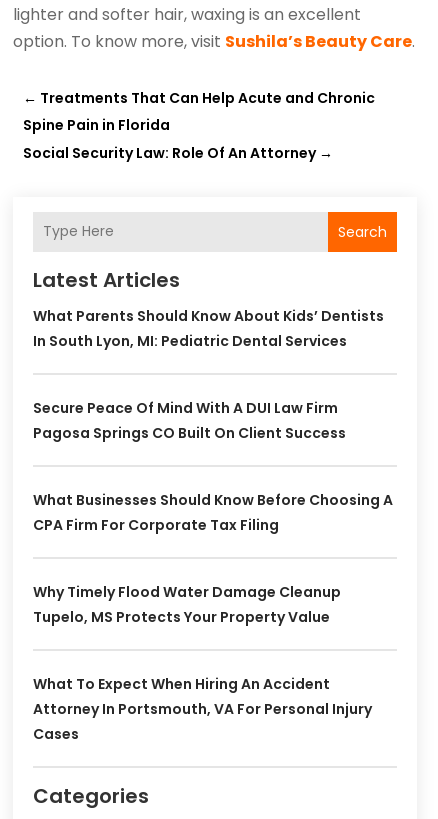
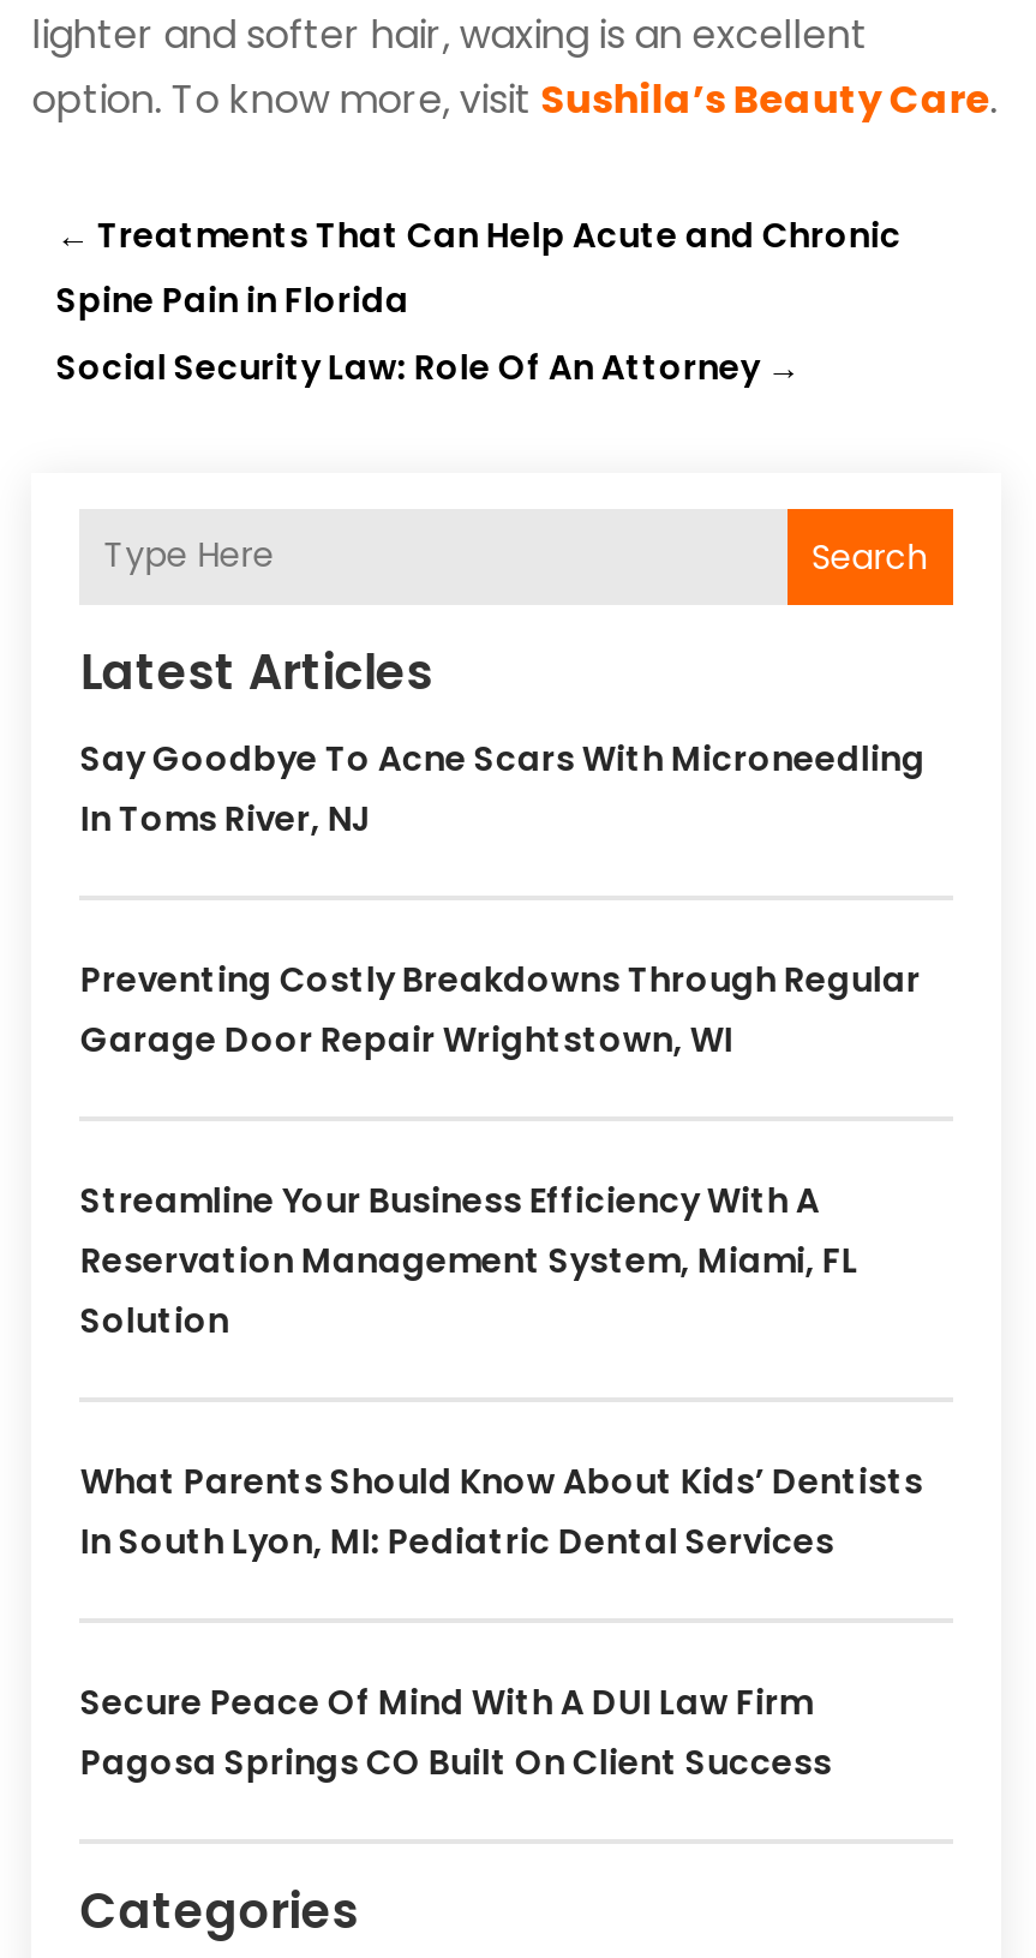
+ Say Goodbye To Acne Scars With Microneedling
+ In Toms River, NJ
+ Preventing Costly Breakdowns Through Regular
+ Garage Door Repair Wrightstown, WI
+ Streamline Your Business Efficiency With A
+ Reservation Management System, Miami, FL
+ Solution

moved down: What Parents Should Know About Kids’ Dentists | In South Lyon, MI: Pediatric Dental Services | Secure Peace Of Mind With A DUI Law Firm | Pagosa Springs CO Built On Client Success

- What Businesses Should Know Before Choosing A
- CPA Firm For Corporate Tax Filing
- Why Timely Flood Water Damage Cleanup
- Tupelo, MS Protects Your Property Value
- What To Expect When Hiring An Accident
- Attorney In Portsmouth, VA For Personal Injury
- Cases
